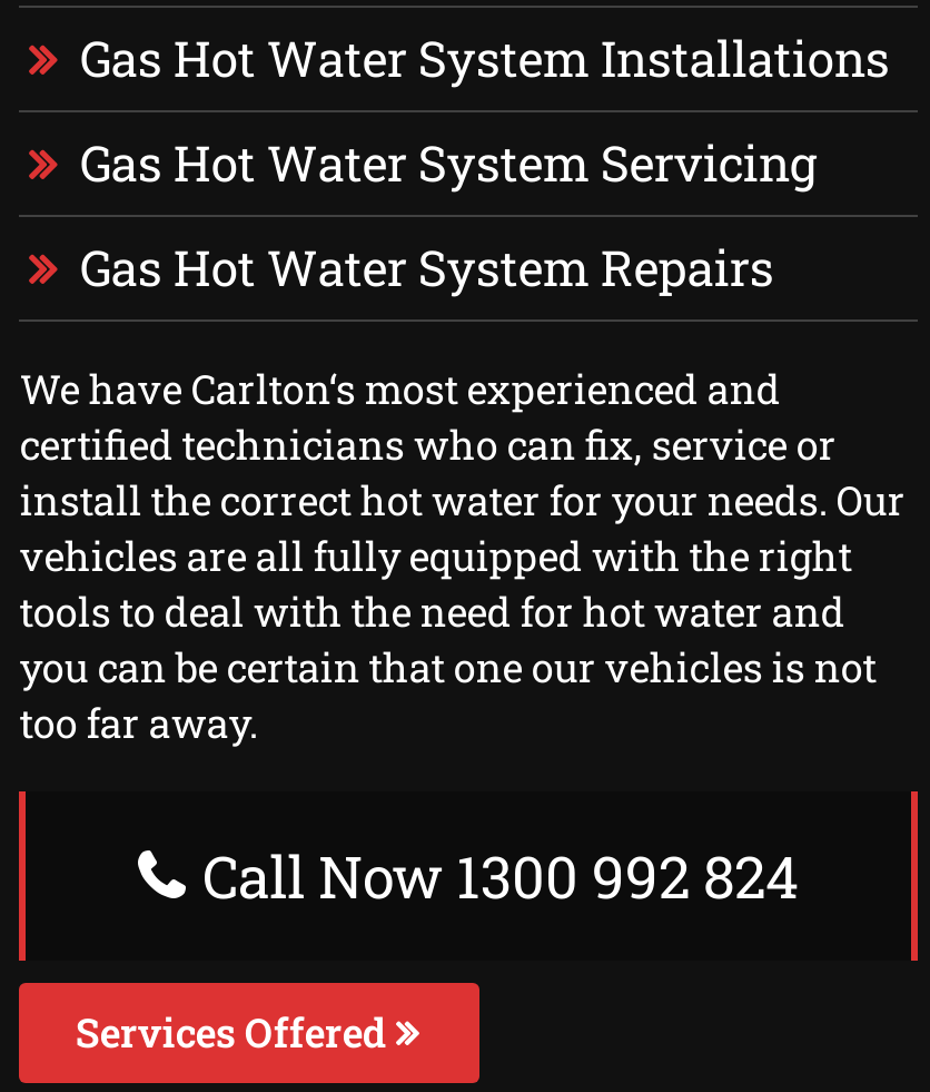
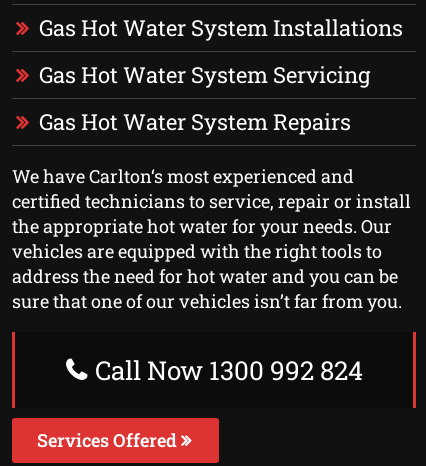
- certified technicians who can fix, service or
- install the correct hot water for your needs. Our
- vehicles are all fully equipped with the right
- tools to deal with the need for hot water and
- you can be certain that one our vehicles is not
- too far away.
+ certified technicians to service, repair or install
+ the appropriate hot water for your needs. Our
+ vehicles are equipped with the right tools to
+ address the need for hot water and you can be
+ sure that one of our vehicles isn’t far from you.
